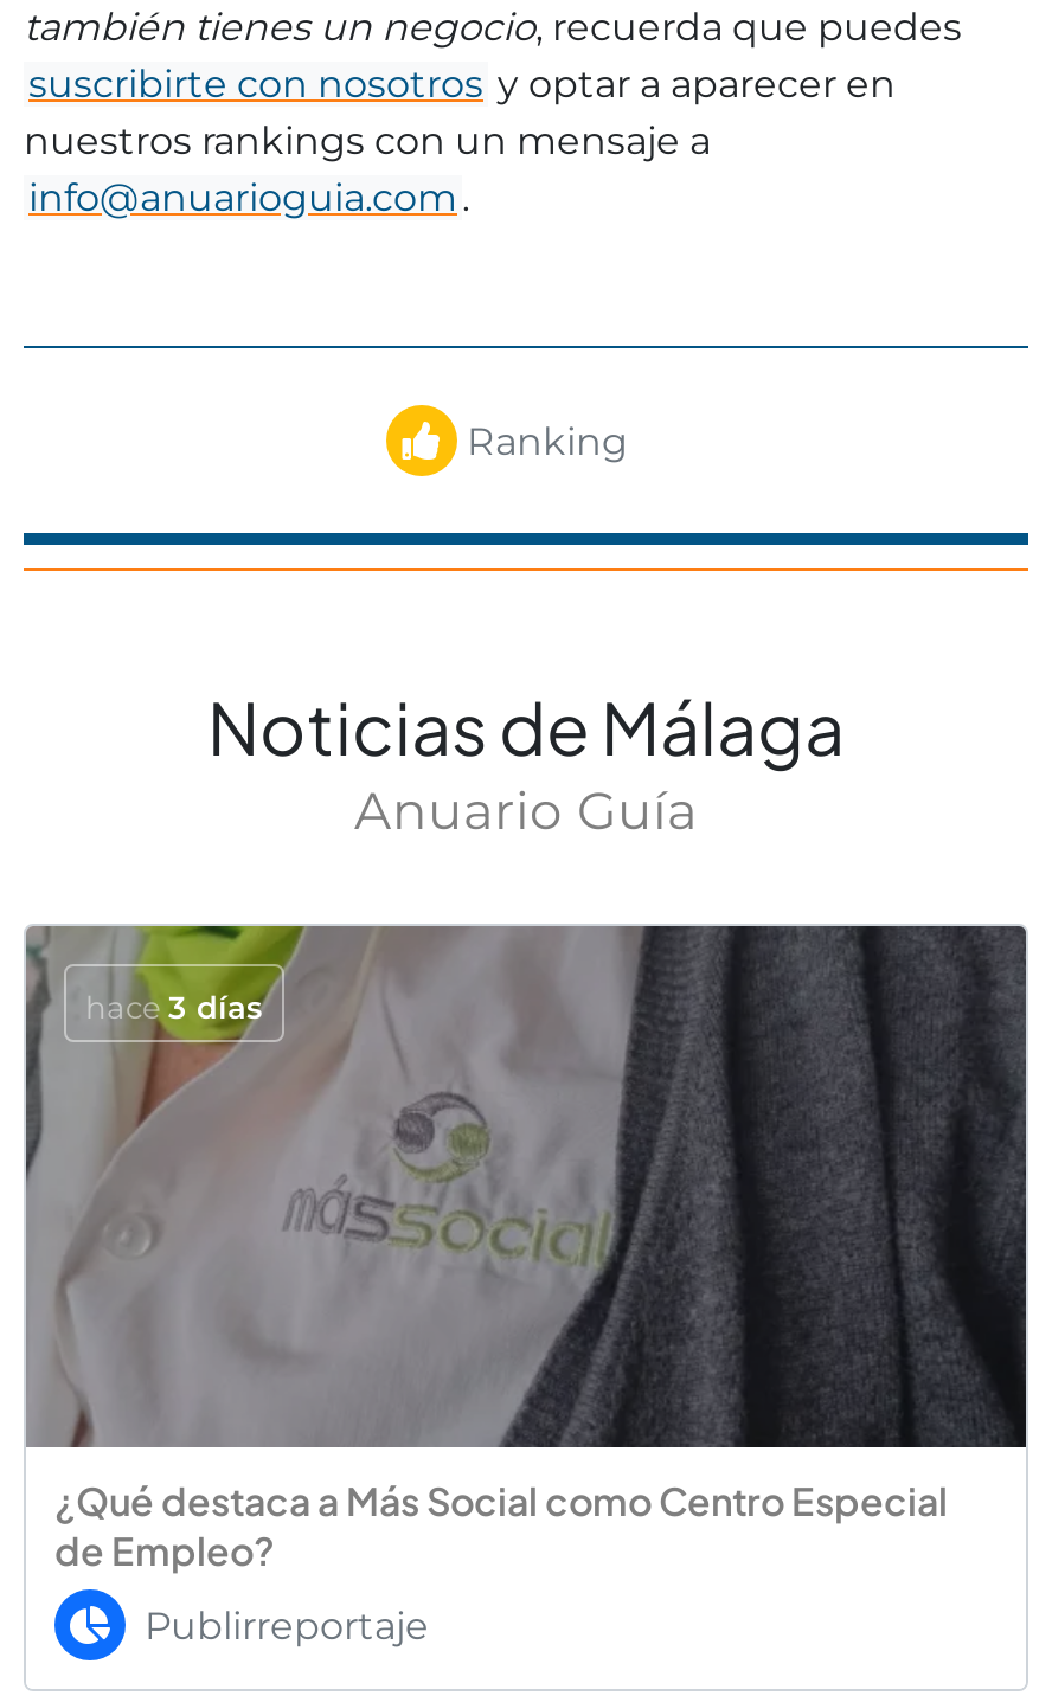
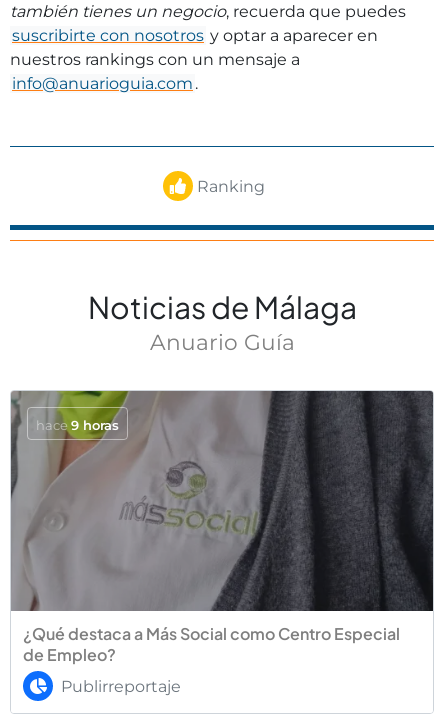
- hace 3 días
+ hace 9 horas
